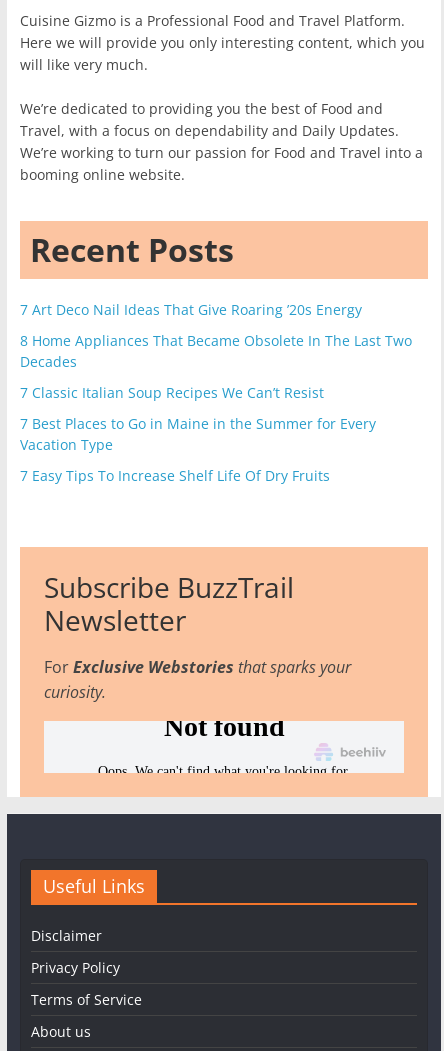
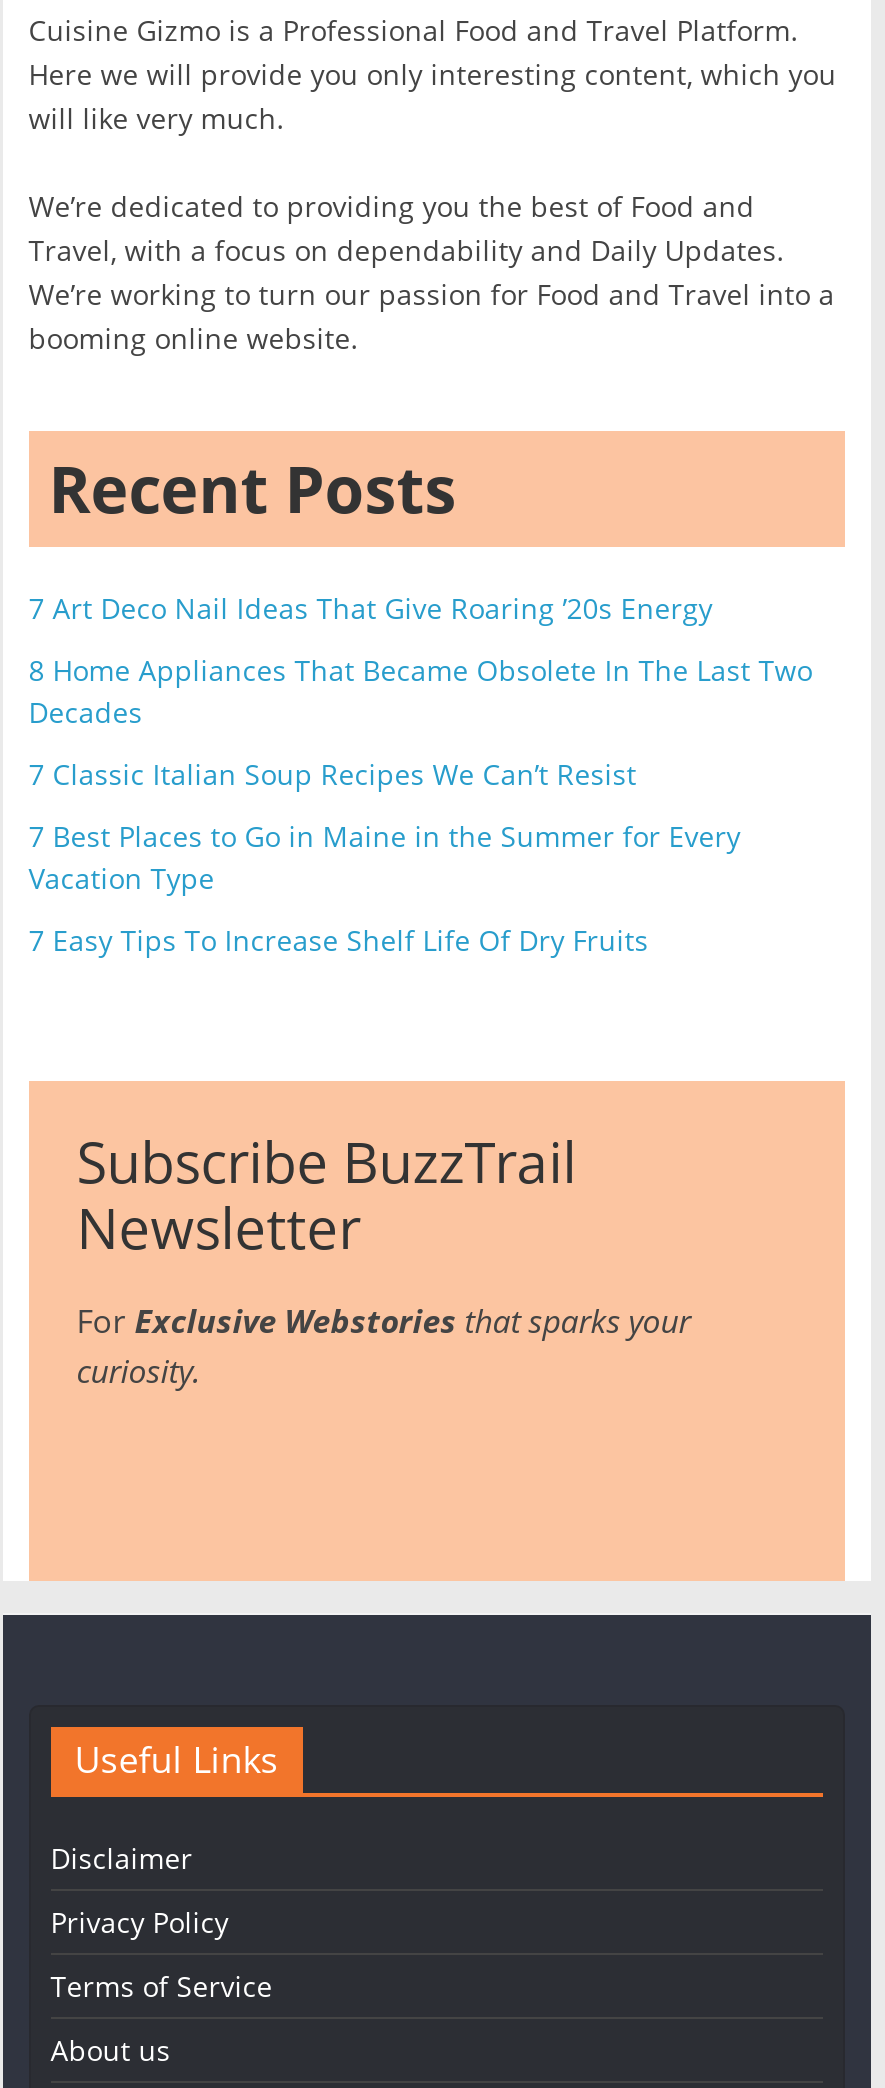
- [image]
